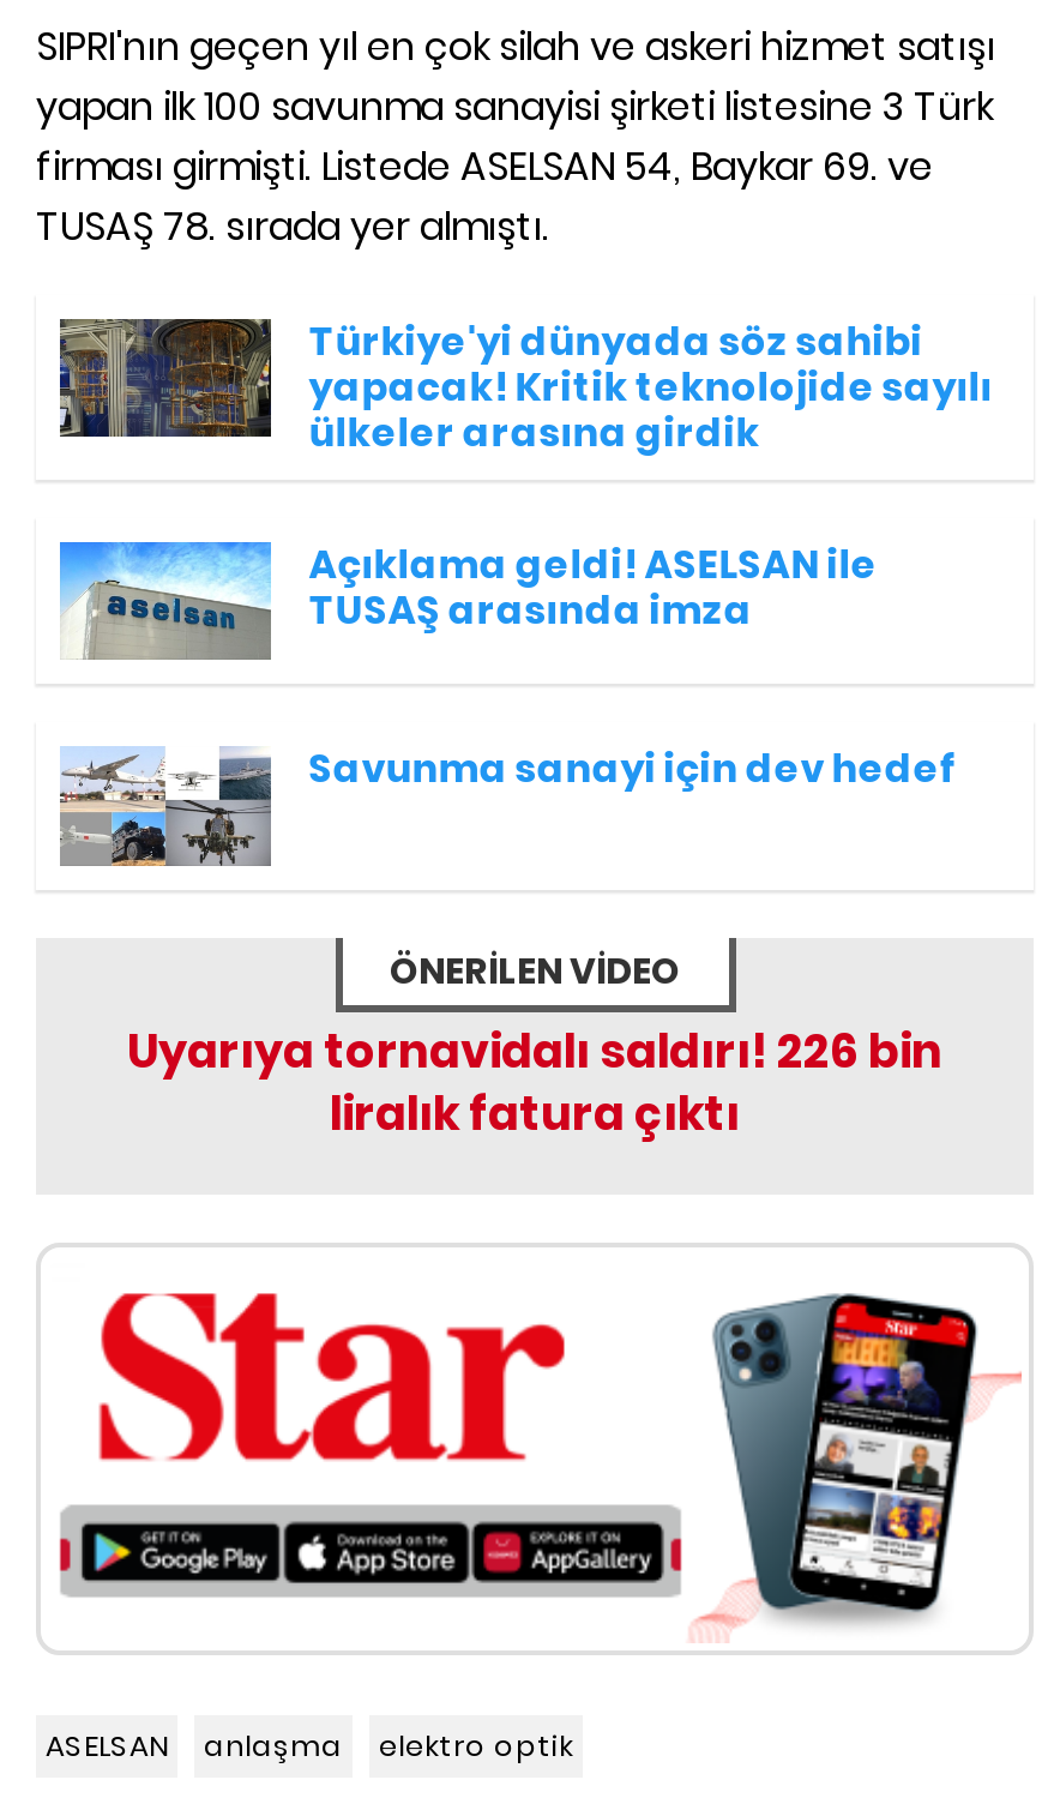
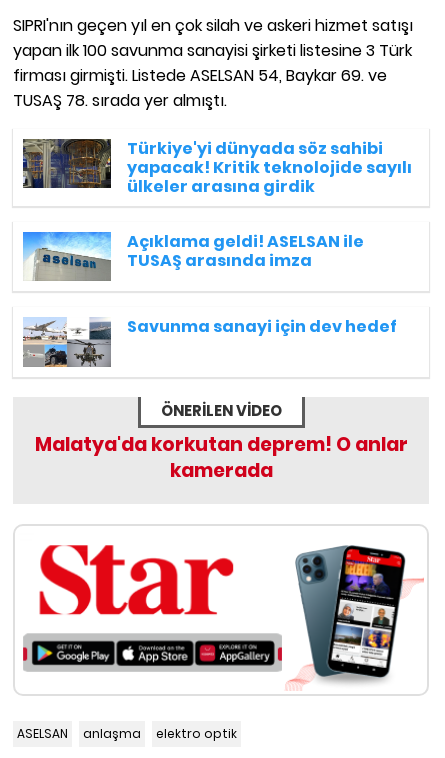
- Uyarıya tornavidalı saldırı! 226 bin
- liralık fatura çıktı
+ Malatya'da korkutan deprem! O anlar
+ kamerada
